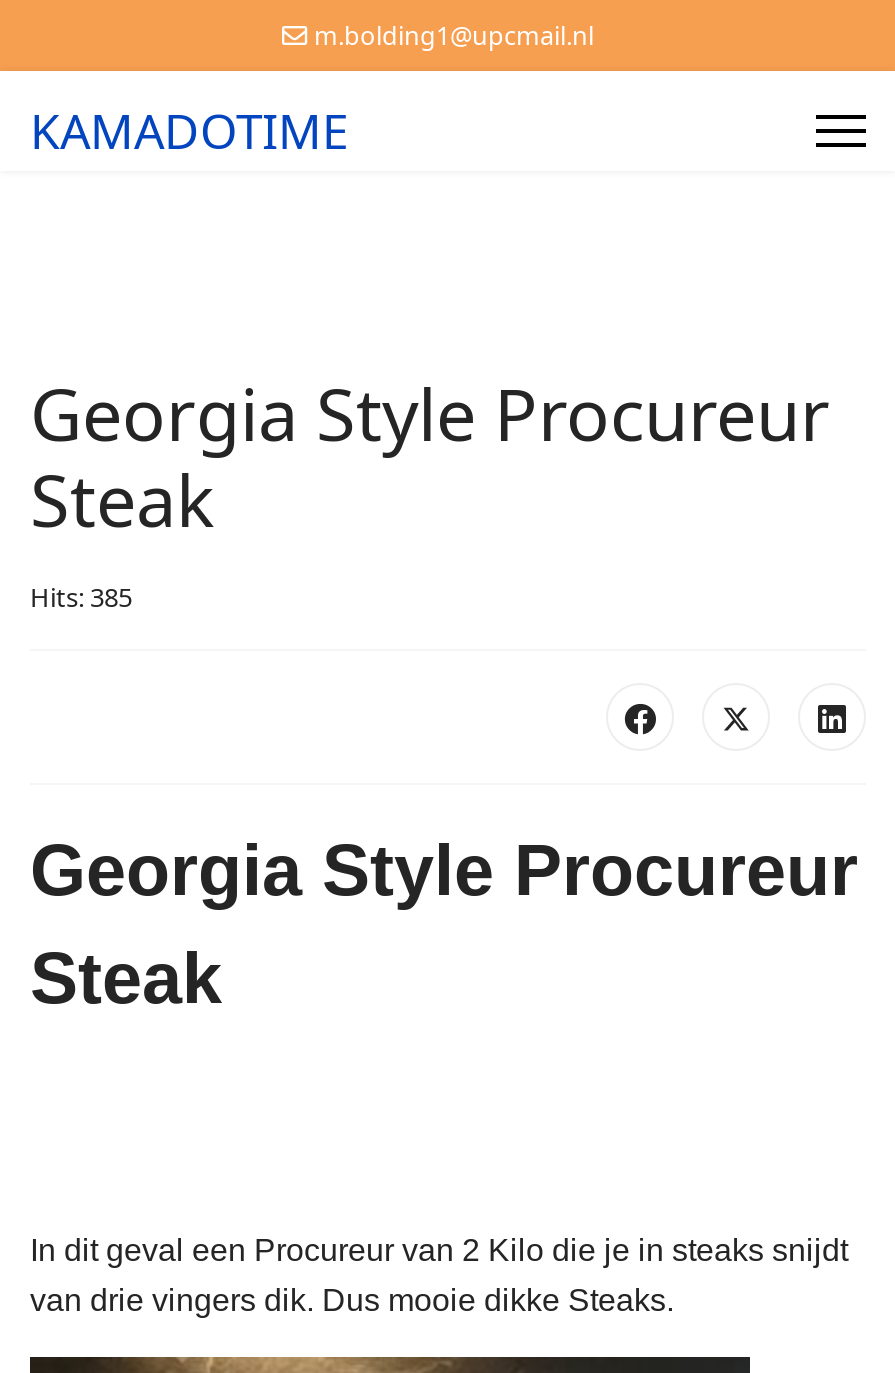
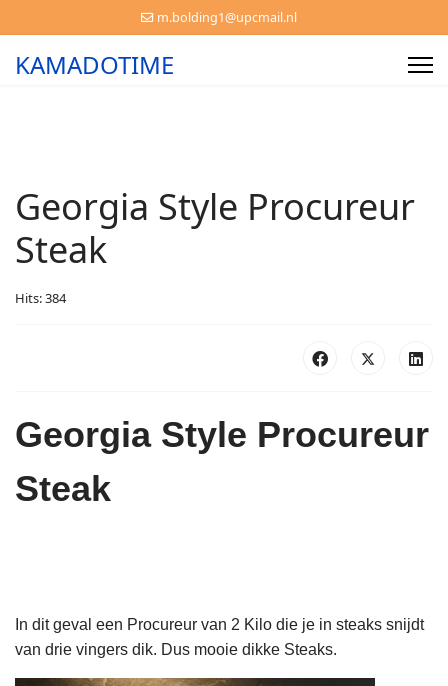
- Hits: 385
+ Hits: 384
